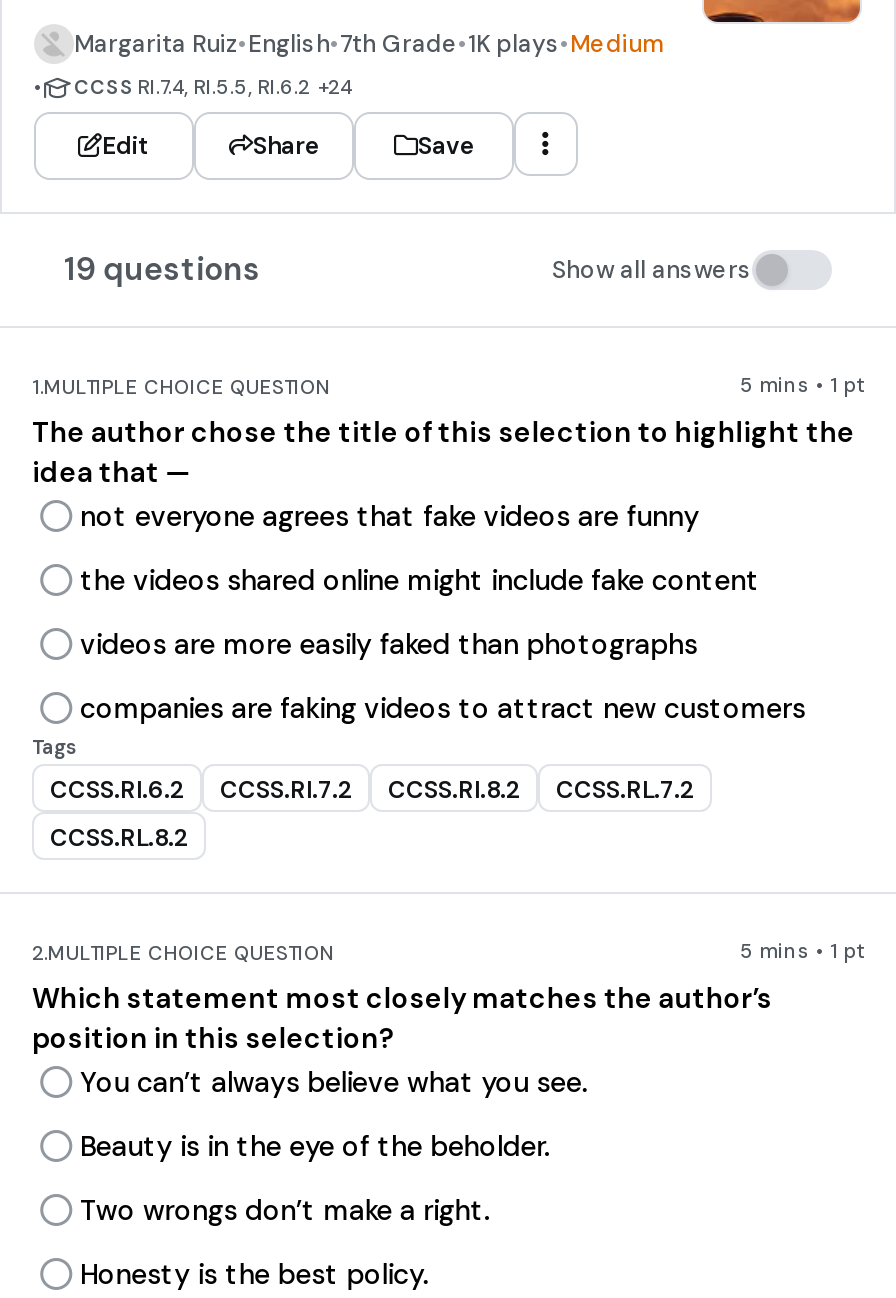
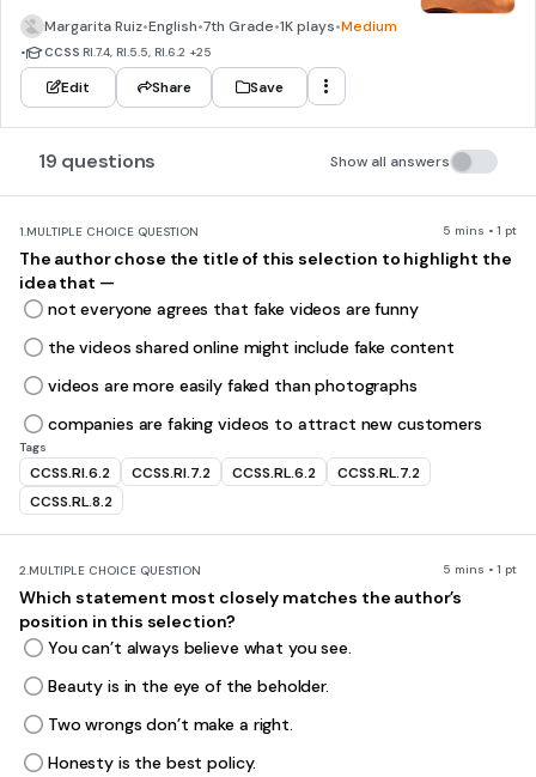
- CCSS RI.7.4, RI.5.5, RI.6.2 +24
+ CCSS RI.7.4, RI.5.5, RI.6.2 +25

- CCSS.RI.6.2 CCSS.RI.7.2 CCSS.RI.8.2 CCSS.RL.7.2
+ CCSS.RI.6.2 CCSS.RI.7.2 CCSS.RL.6.2 CCSS.RL.7.2
